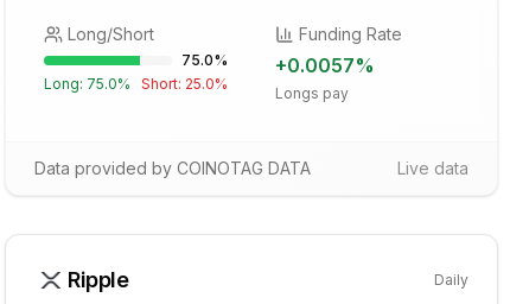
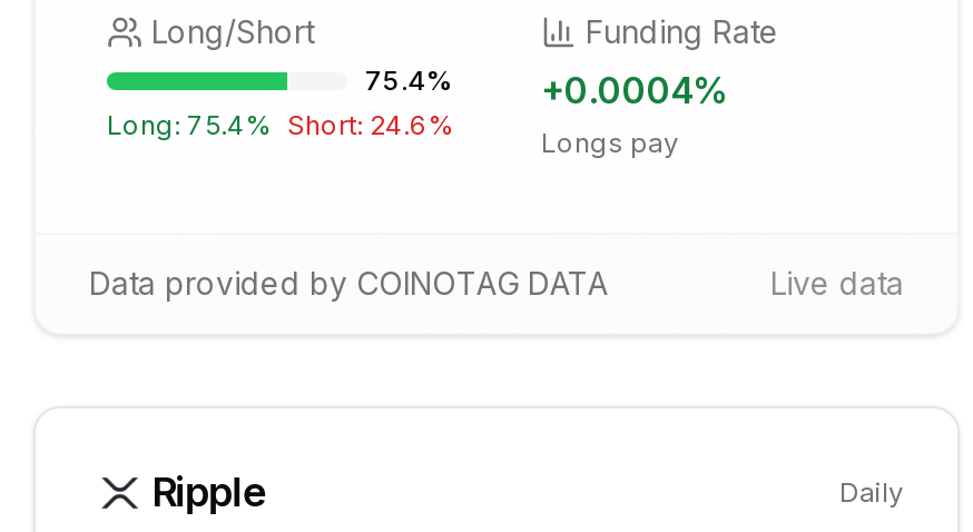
- 75.0%
+ 75.4%

- +0.0057%
+ +0.0004%

- Long: 75.0% Short: 25.0%
+ Long: 75.4% Short: 24.6%
